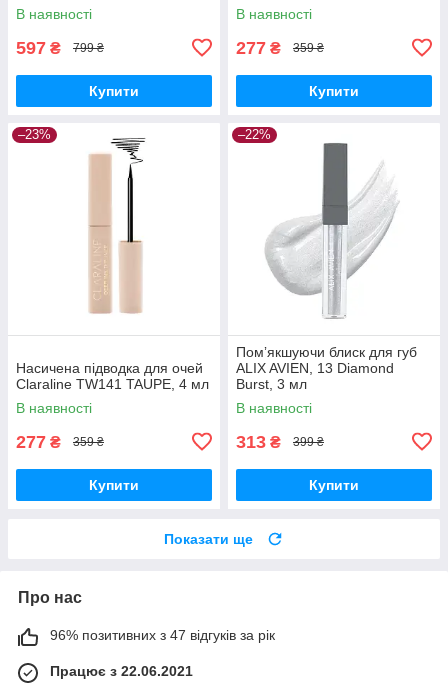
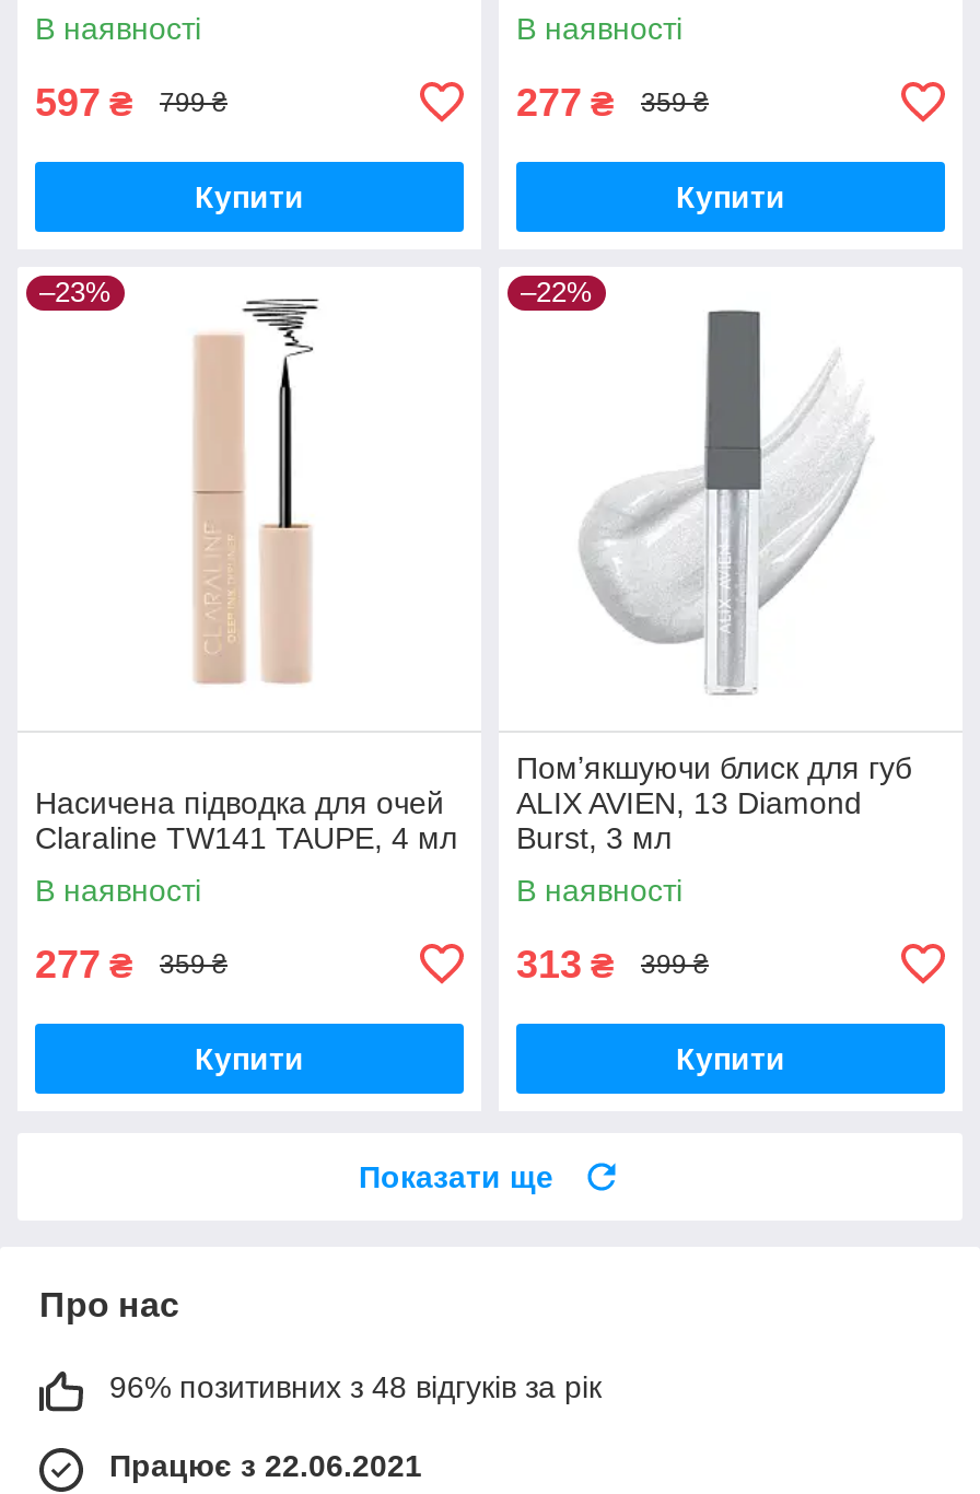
- 96% позитивних з 47 відгуків за рік
+ 96% позитивних з 48 відгуків за рік
